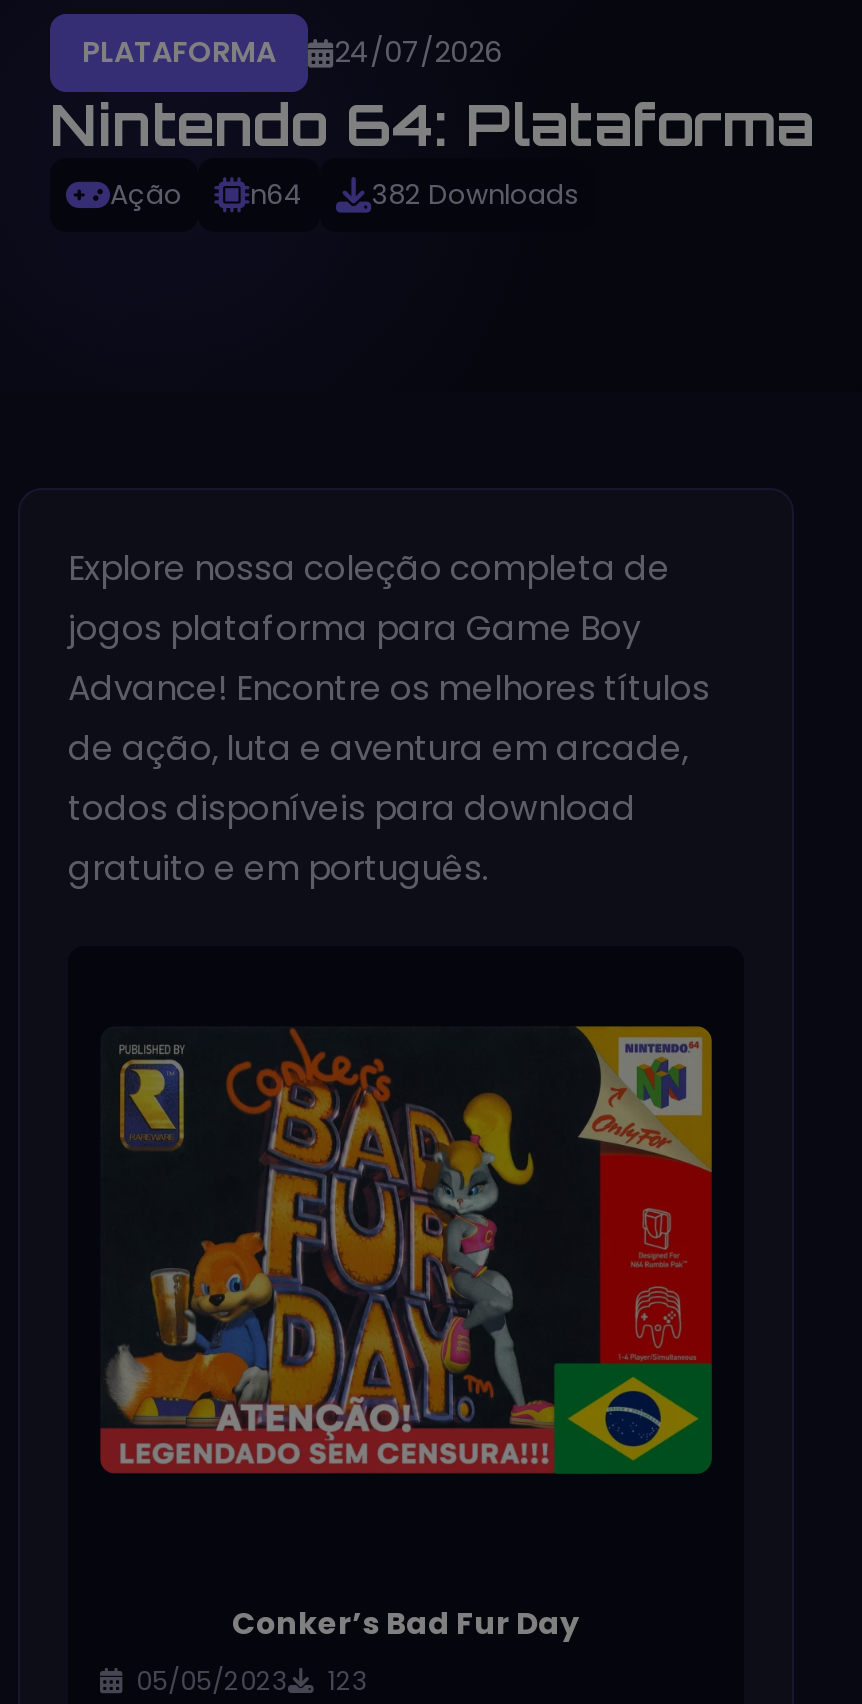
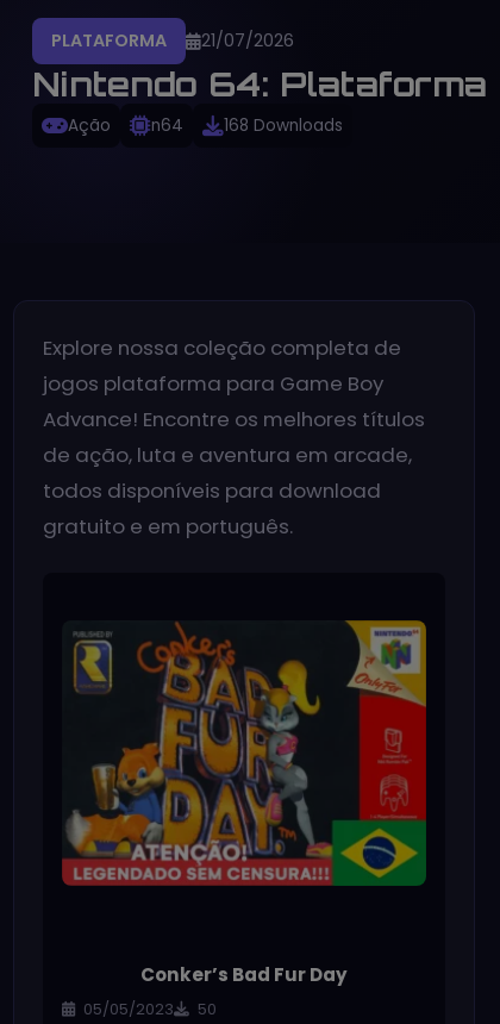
- PLATAFORMA 24/07/2026
+ PLATAFORMA 21/07/2026

- Ação n64 382 Downloads
+ Ação n64 168 Downloads

- 05/05/2023 123
+ 05/05/2023 50
